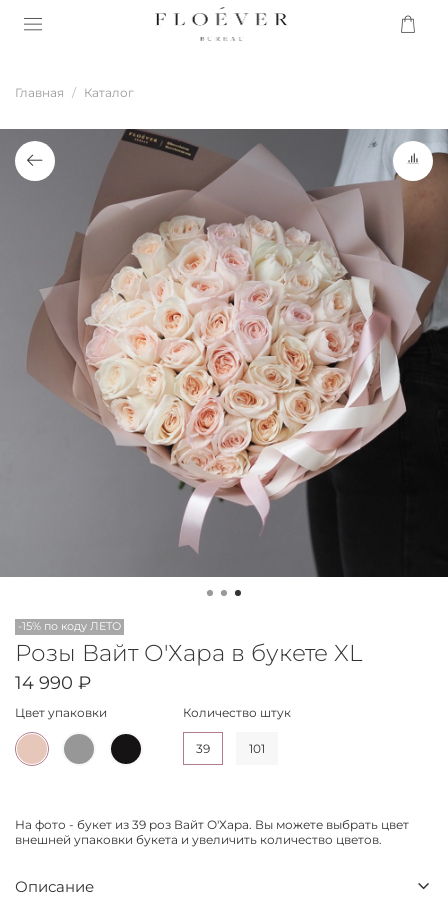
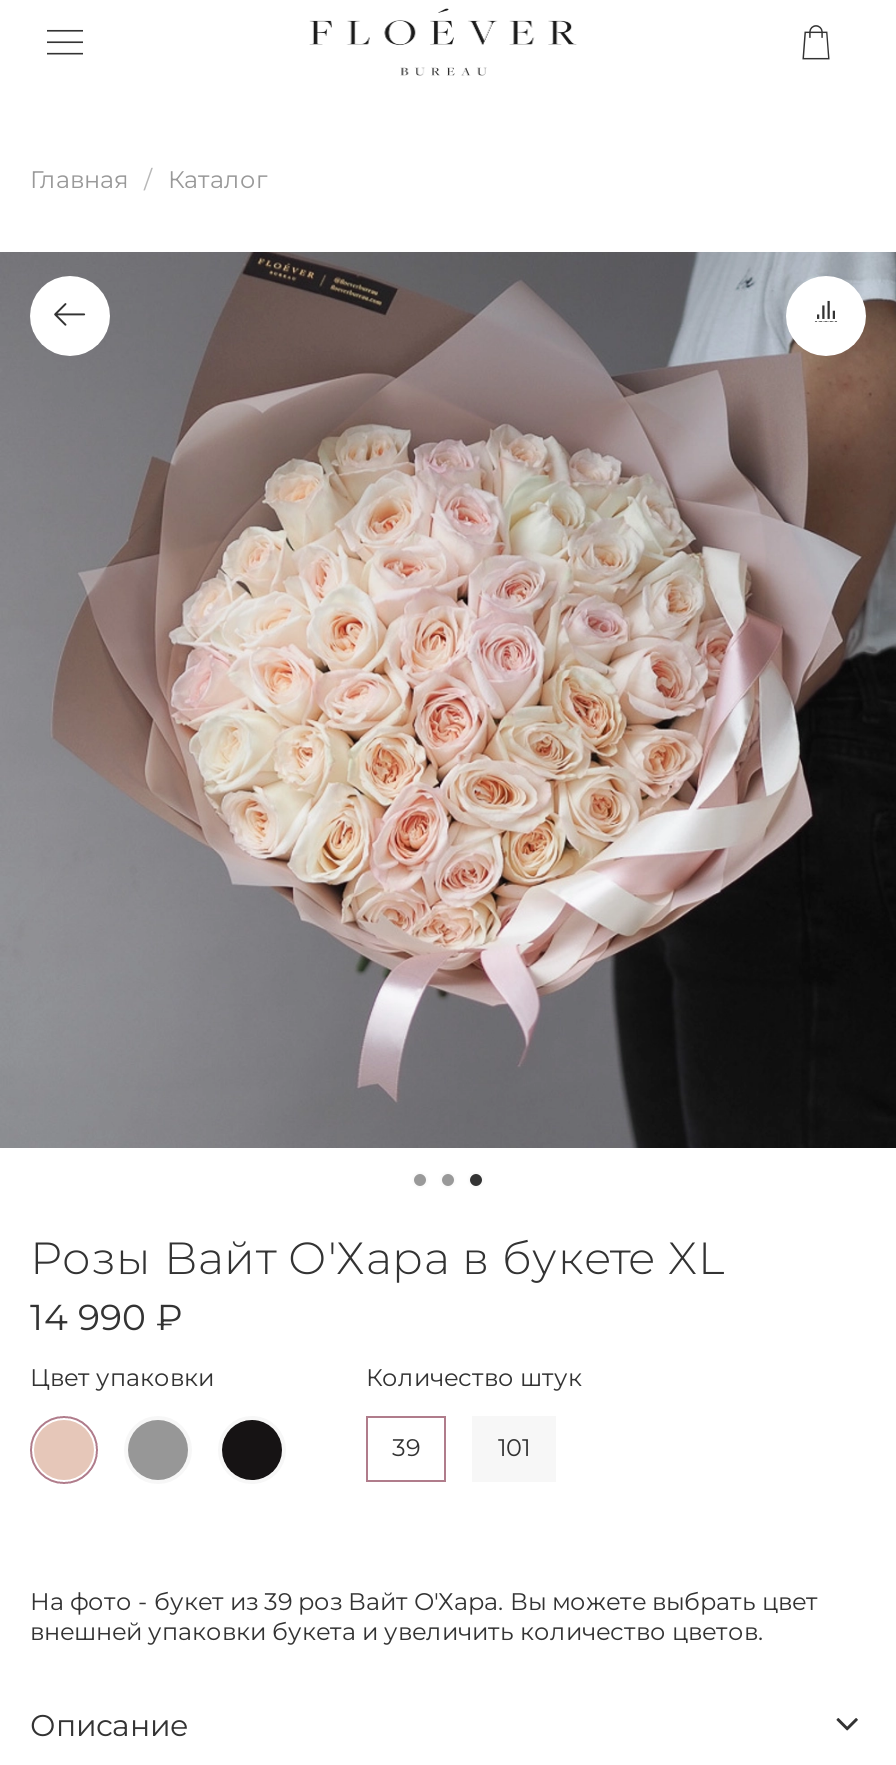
- -15% по коду ЛЕТО
